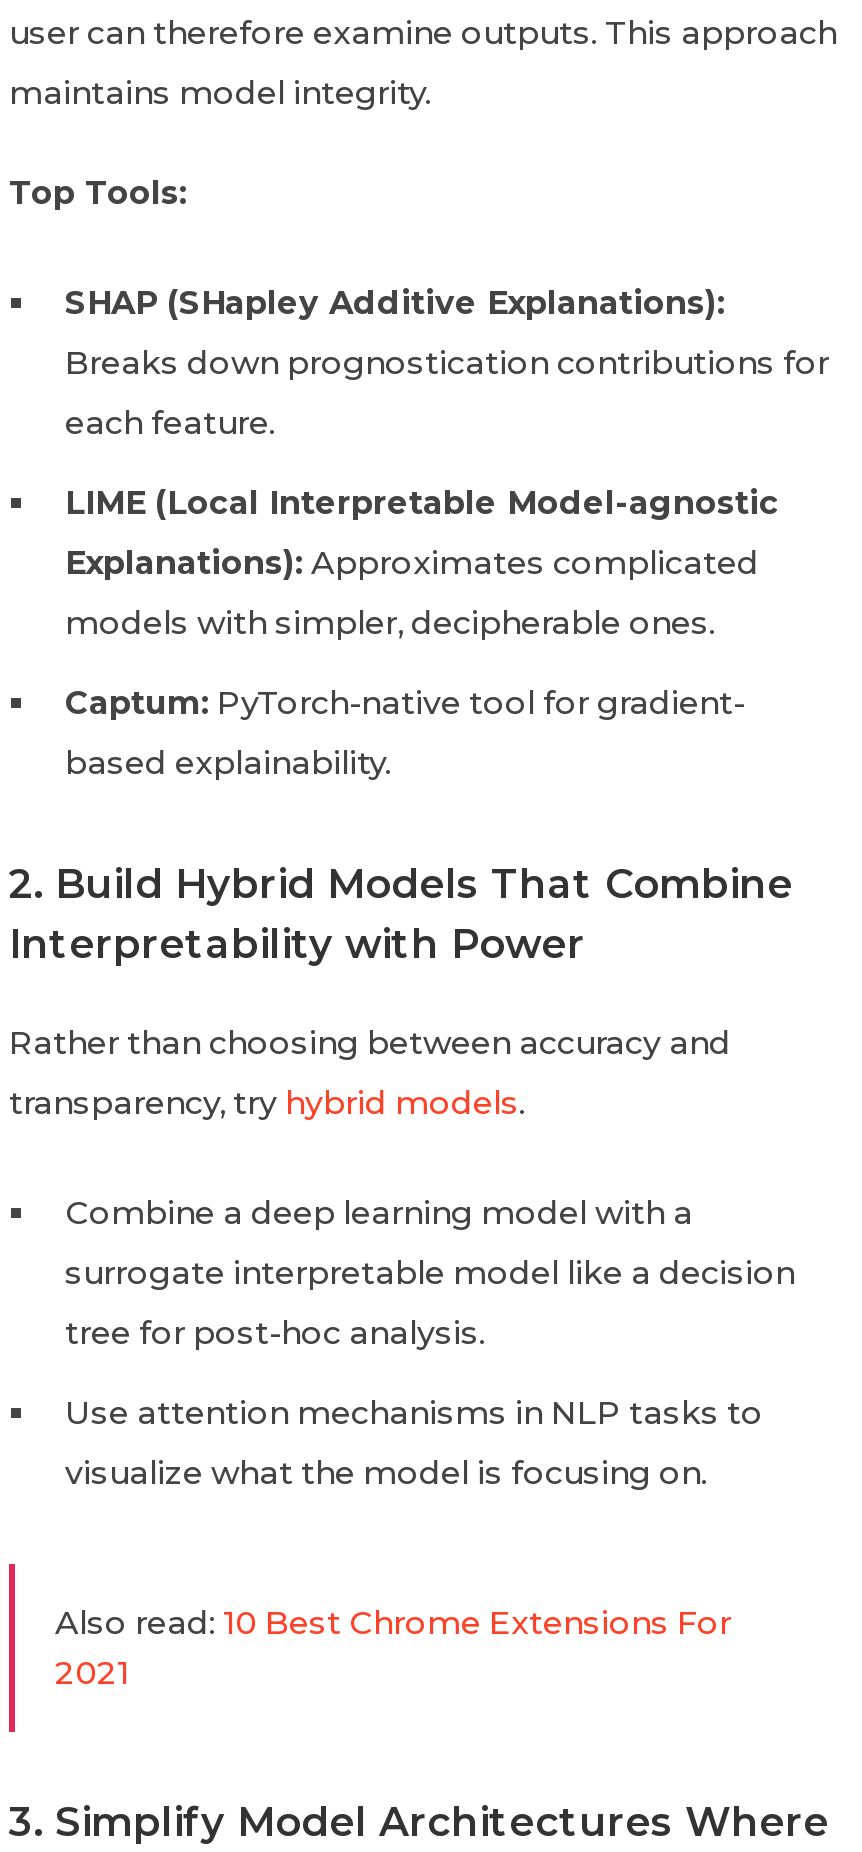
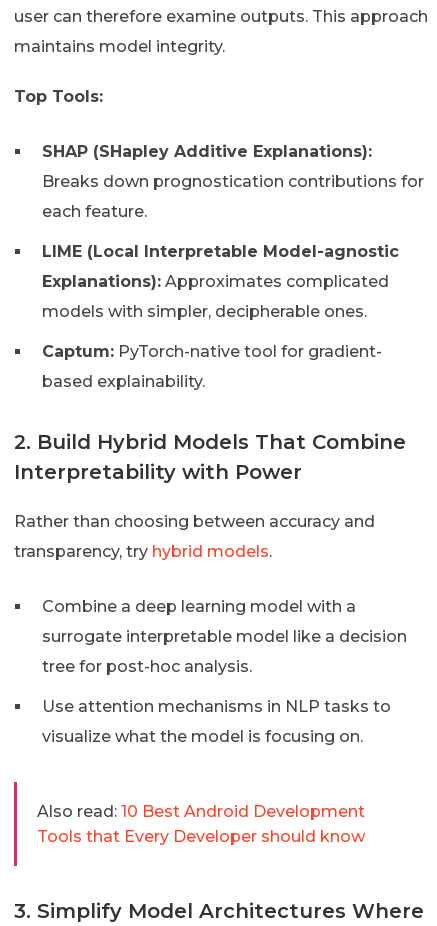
- Also read: 10 Best Chrome Extensions For
- 2021
+ Also read: 10 Best Android Development
+ Tools that Every Developer should know
